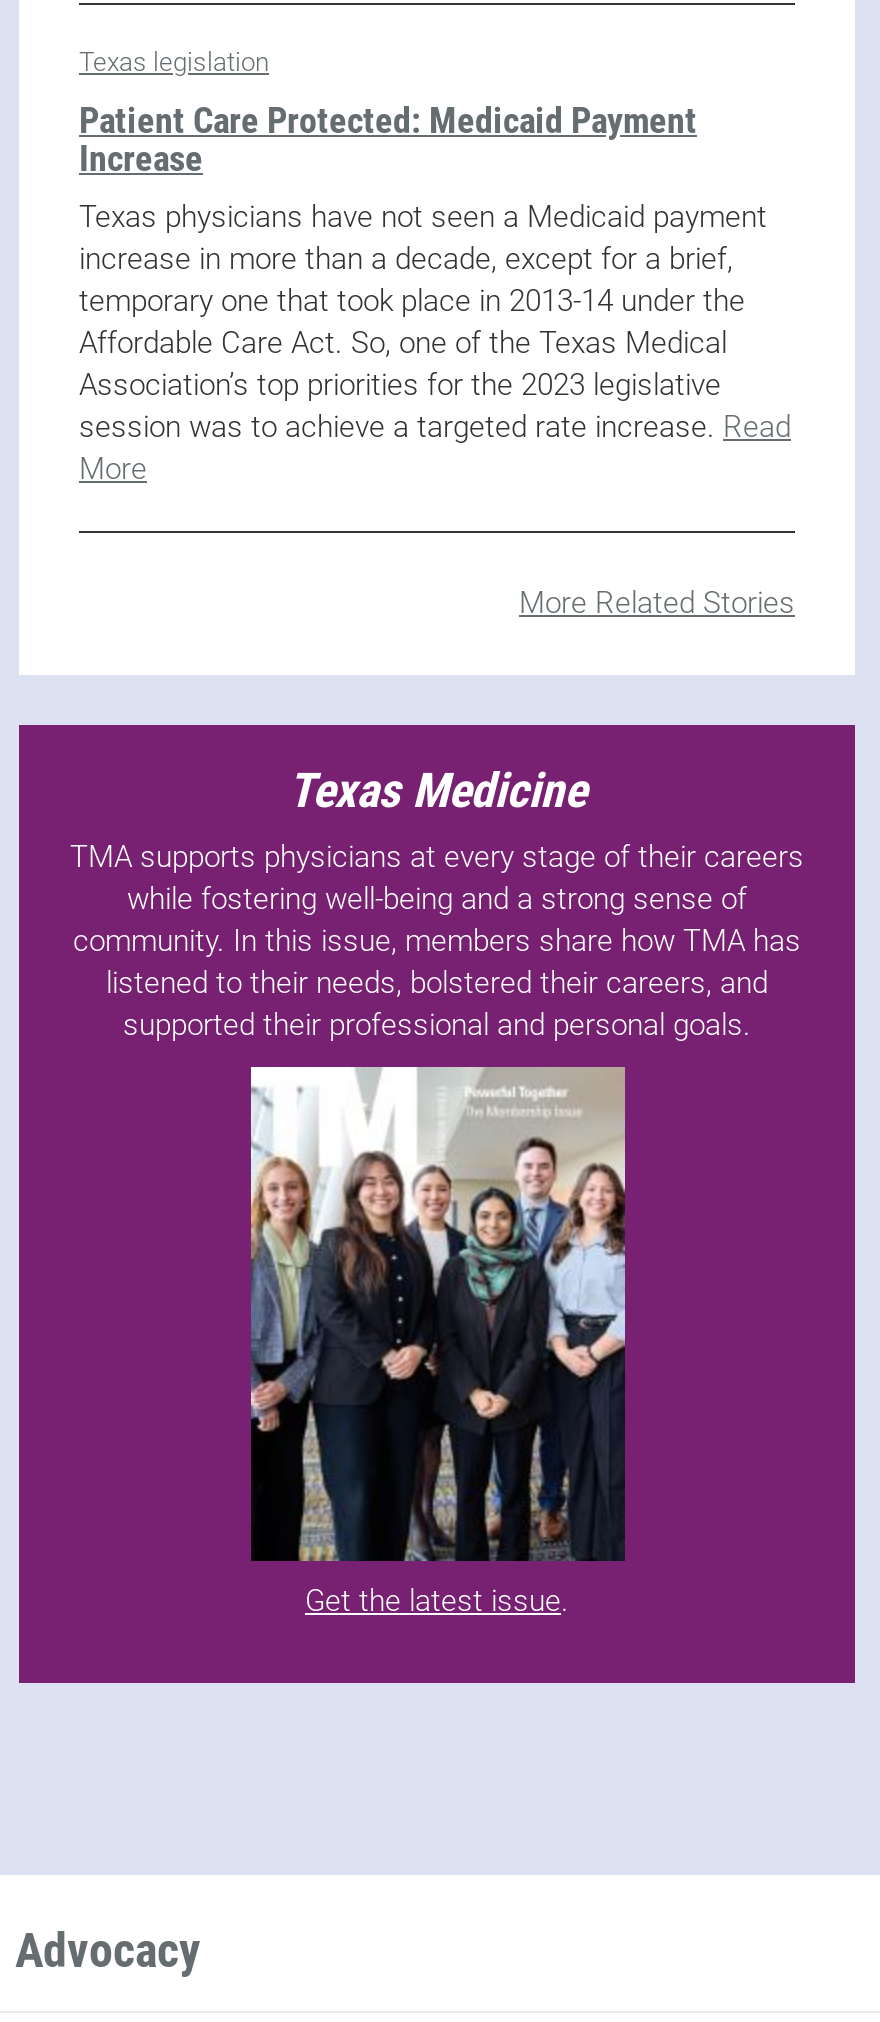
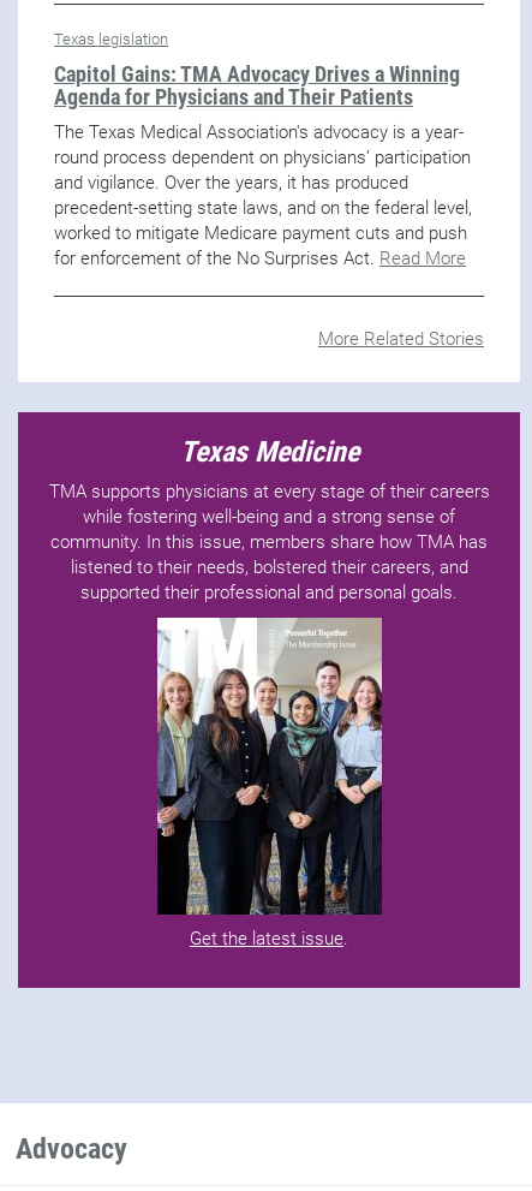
- Patient Care Protected: Medicaid Payment
- Increase
+ Capitol Gains: TMA Advocacy Drives a Winning
+ Agenda for Physicians and Their Patients

- Texas physicians have not seen a Medicaid payment
- increase in more than a decade, except for a brief,
- temporary one that took place in 2013-14 under the
- Affordable Care Act. So, one of the Texas Medical
- Association’s top priorities for the 2023 legislative
- session was to achieve a targeted rate increase. Read
- More
+ The Texas Medical Association's advocacy is a year-
+ round process dependent on physicians’ participation
+ and vigilance. Over the years, it has produced
+ precedent-setting state laws, and on the federal level,
+ worked to mitigate Medicare payment cuts and push
+ for enforcement of the No Surprises Act. Read More
